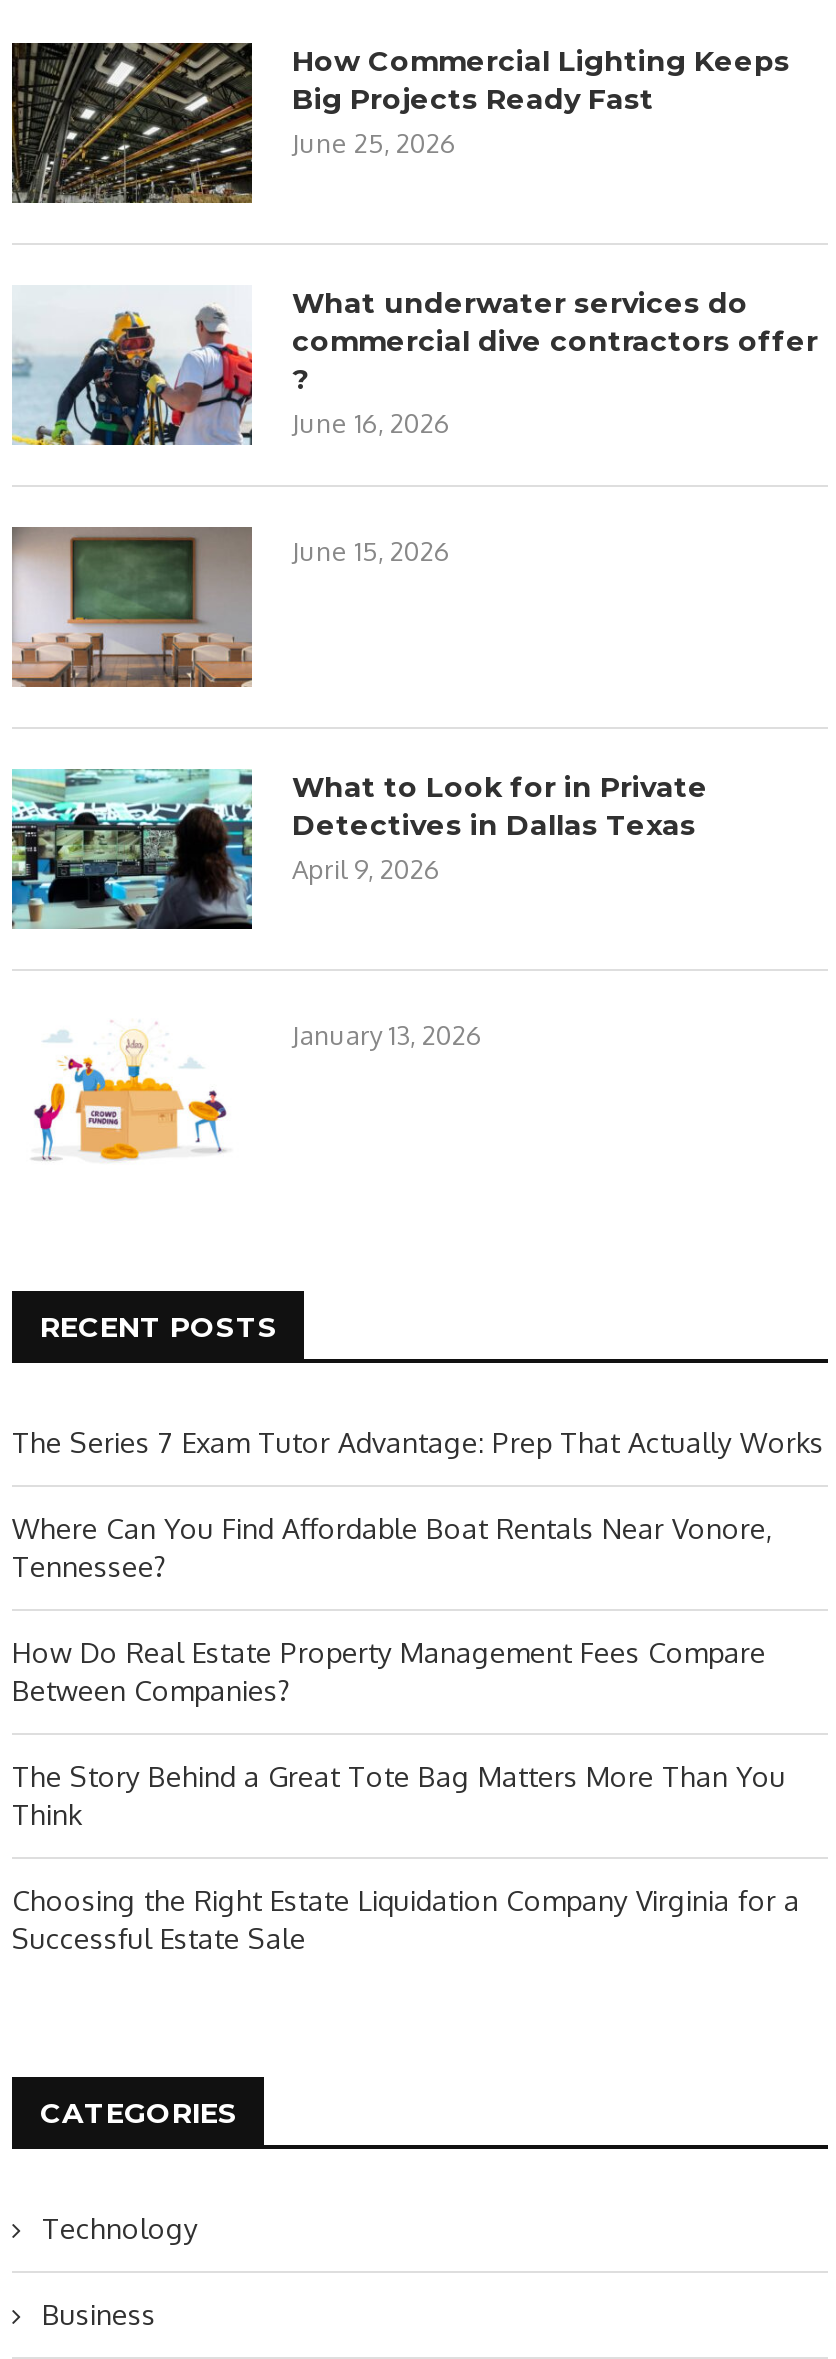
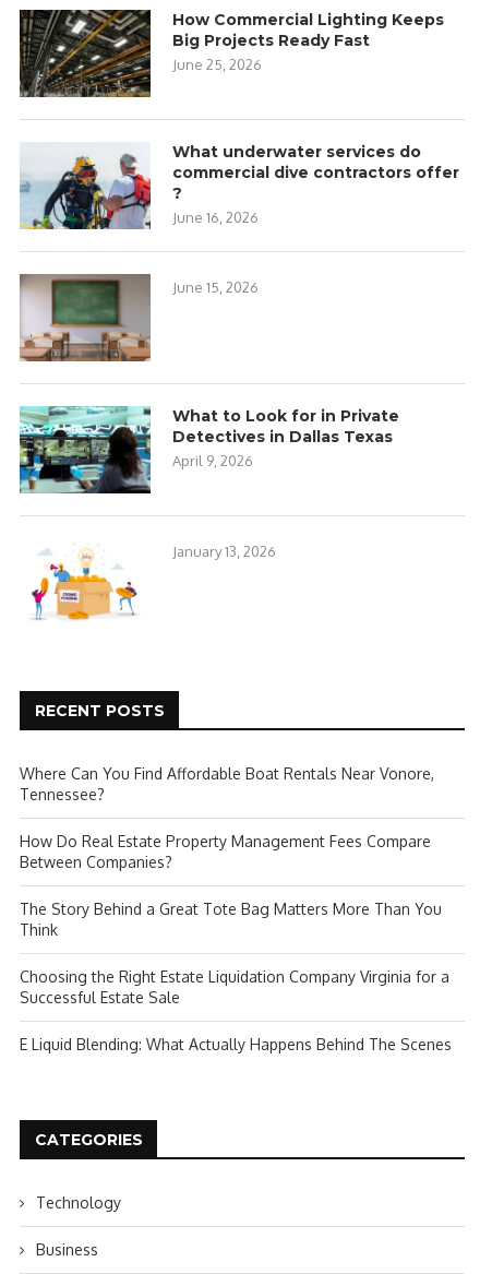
- The Series 7 Exam Tutor Advantage: Prep That Actually Works

moved up: Where Can You Find Affordable Boat Rentals Near Vonore, | Tennessee? | How Do Real Estate Property Management Fees Compare | Between Companies? | The Story Behind a Great Tote Bag Matters More Than You | Think | Choosing the Right Estate Liquidation Company Virginia for a | Successful Estate Sale

+ E Liquid Blending: What Actually Happens Behind The Scenes
